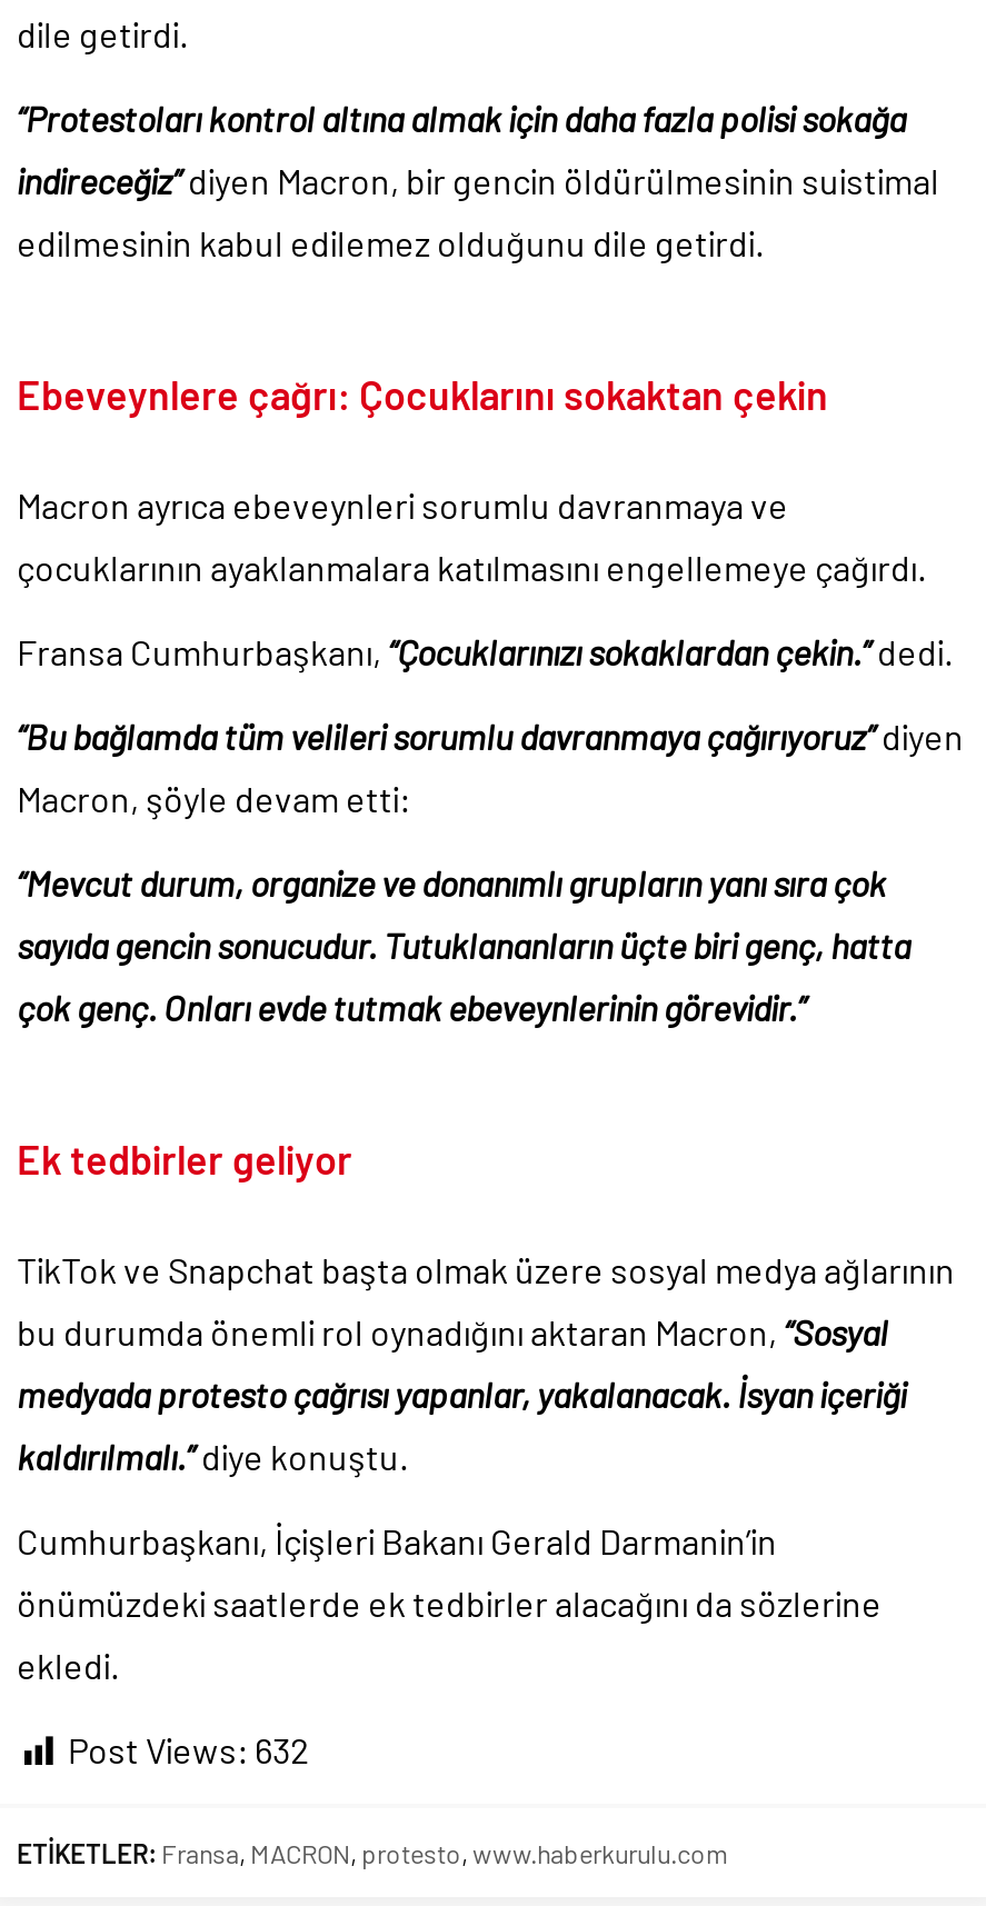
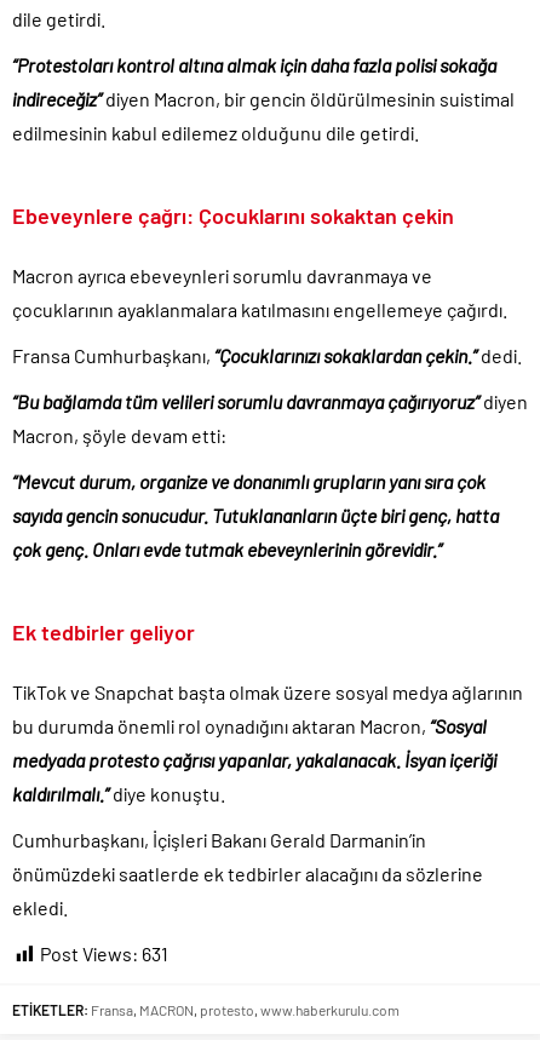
- Post Views: 632
+ Post Views: 631
